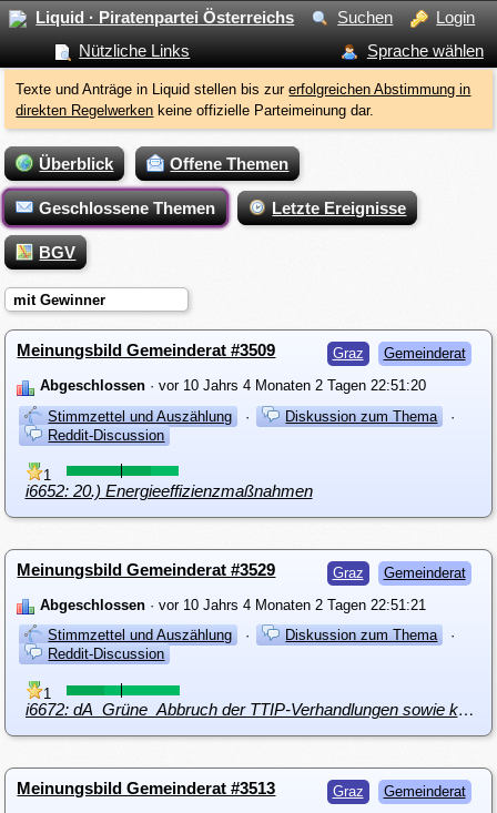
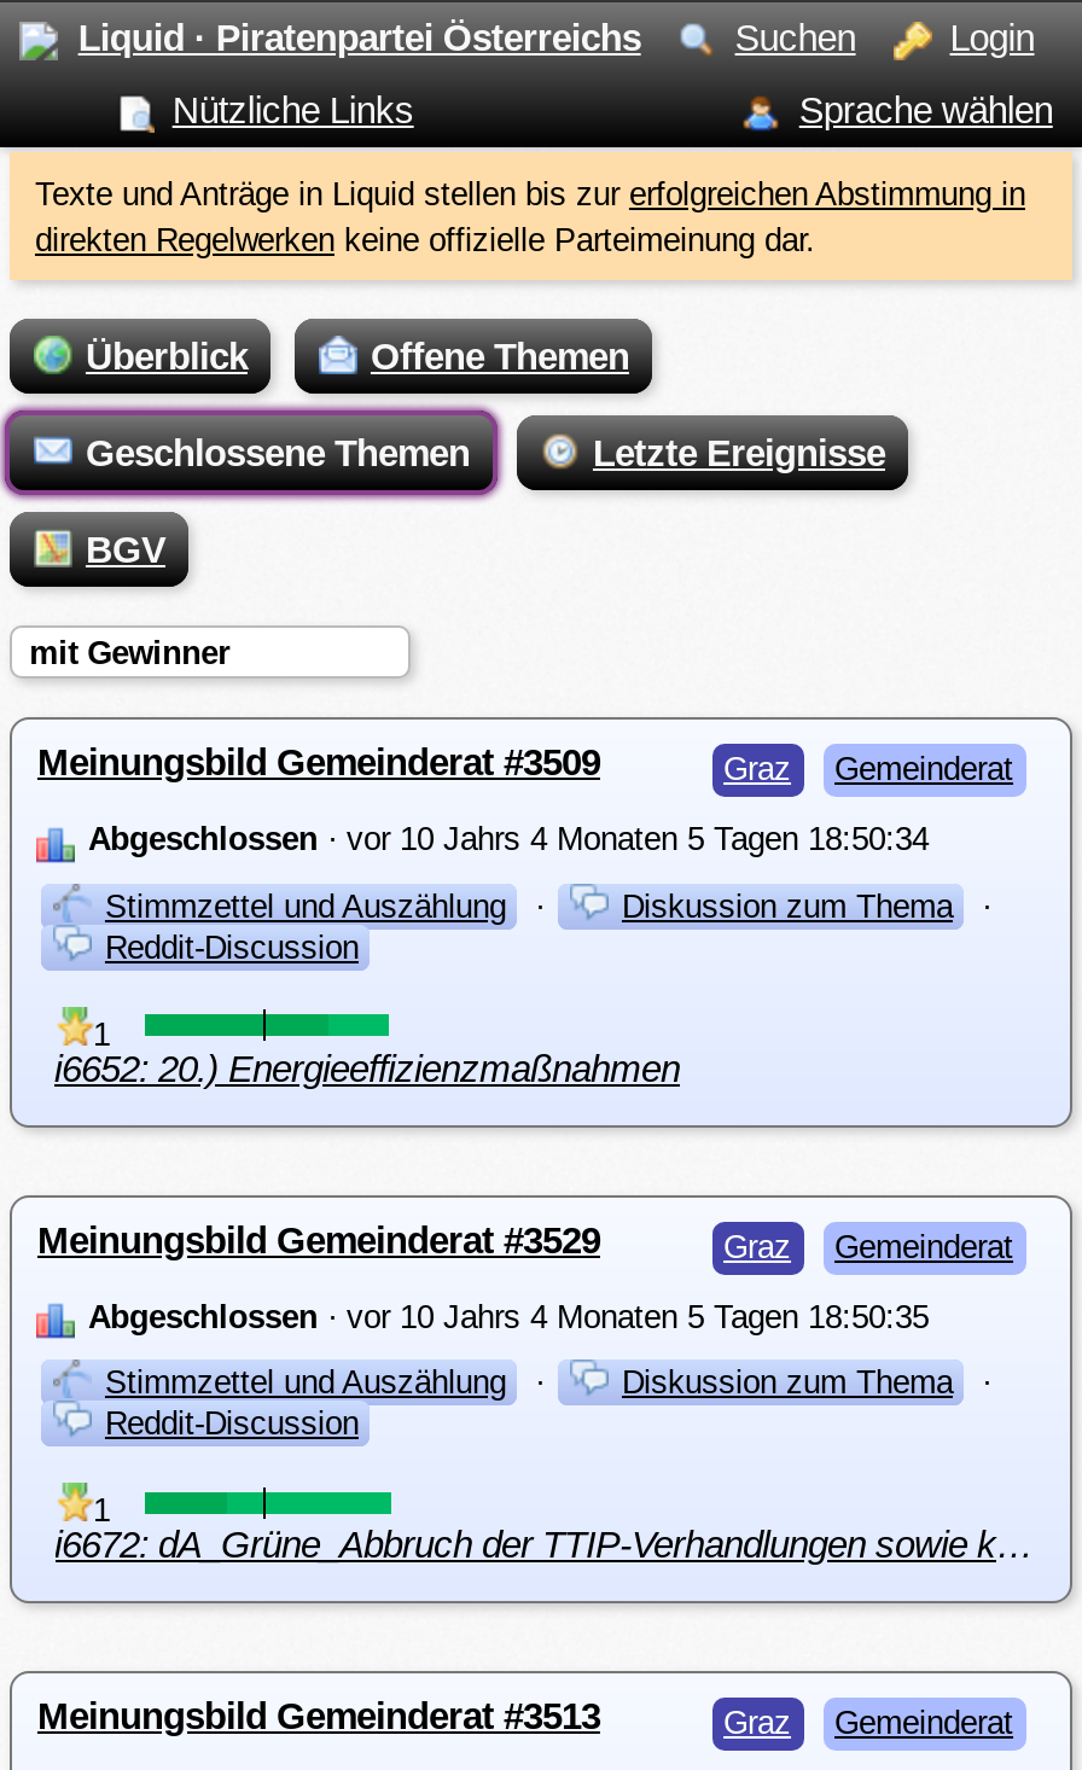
- Abgeschlossen · vor 10 Jahrs 4 Monaten 2 Tagen 22:51:20
+ Abgeschlossen · vor 10 Jahrs 4 Monaten 5 Tagen 18:50:34

- Abgeschlossen · vor 10 Jahrs 4 Monaten 2 Tagen 22:51:21
+ Abgeschlossen · vor 10 Jahrs 4 Monaten 5 Tagen 18:50:35
